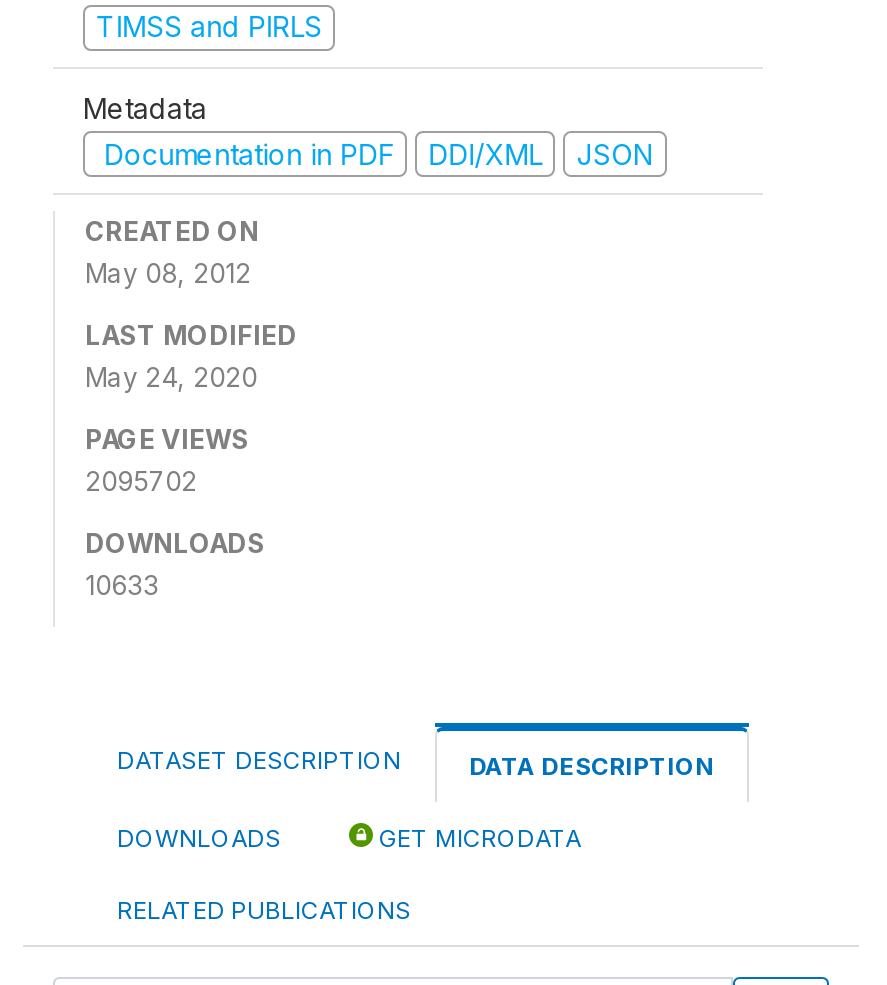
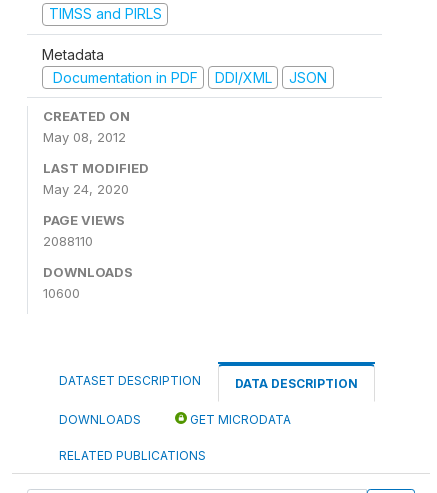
- 2095702
+ 2088110

- 10633
+ 10600
